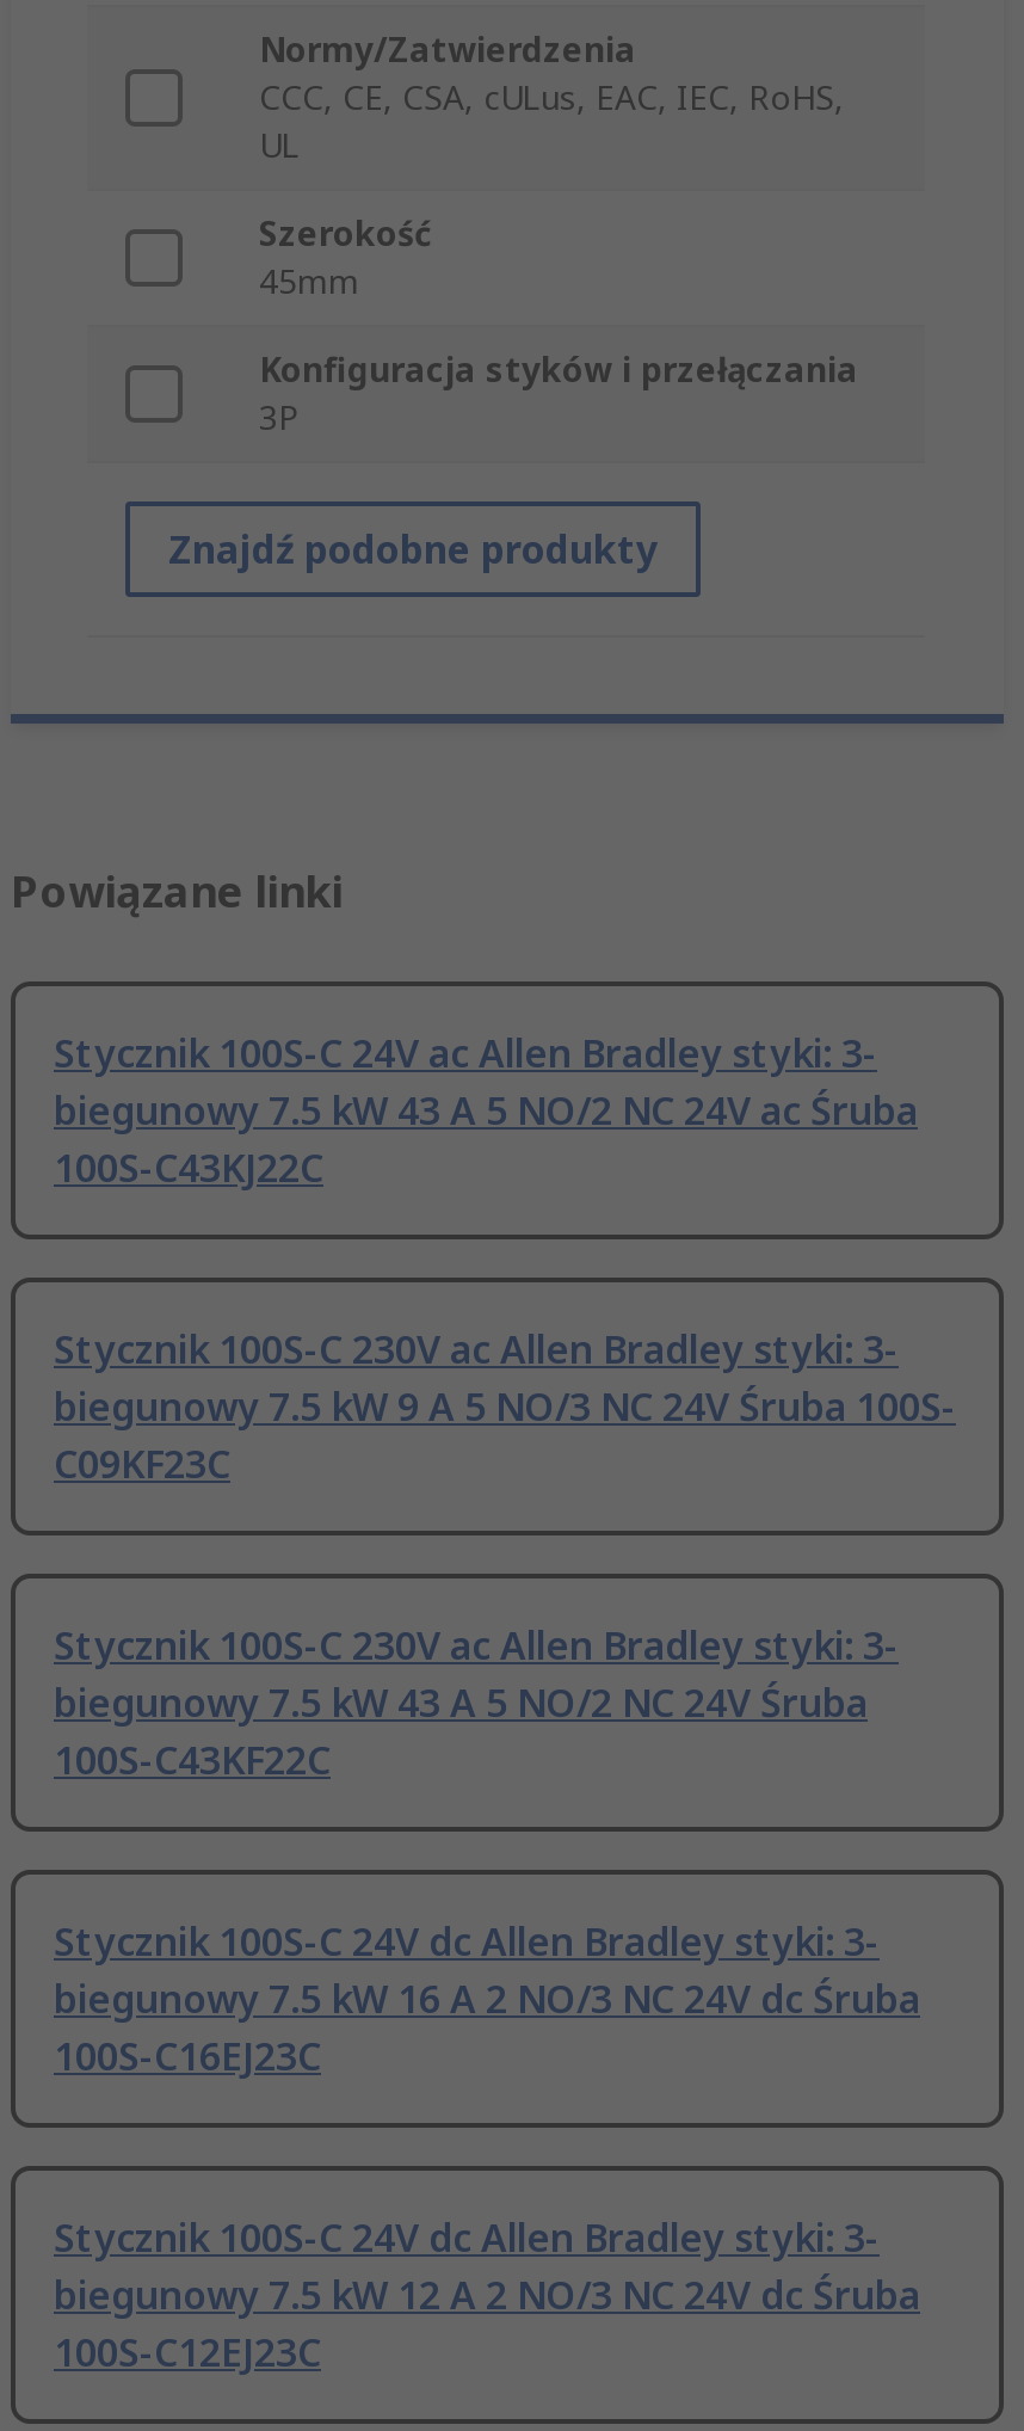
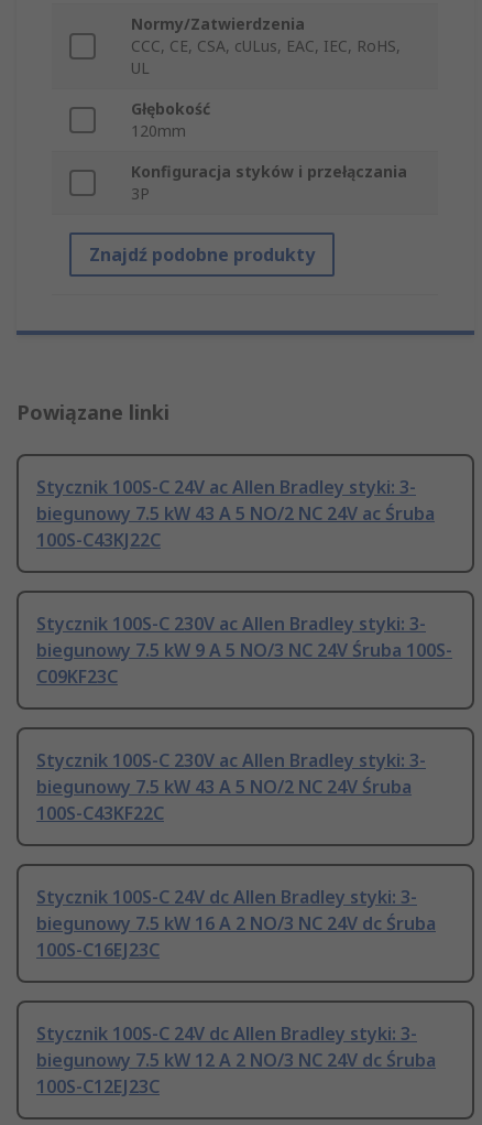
- Szerokość
- 45mm
+ Głębokość
+ 120mm
